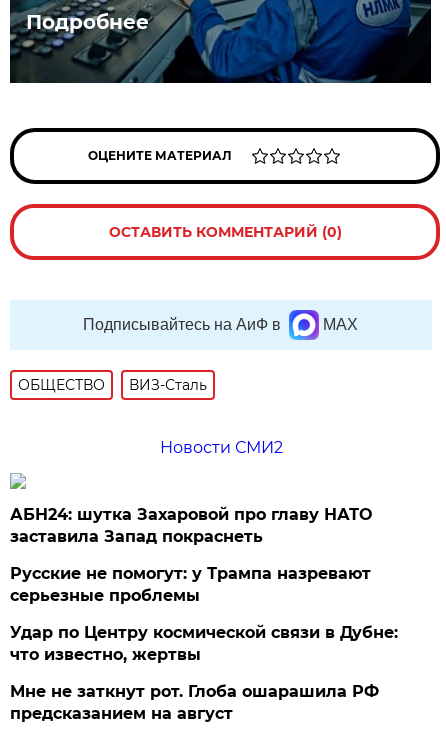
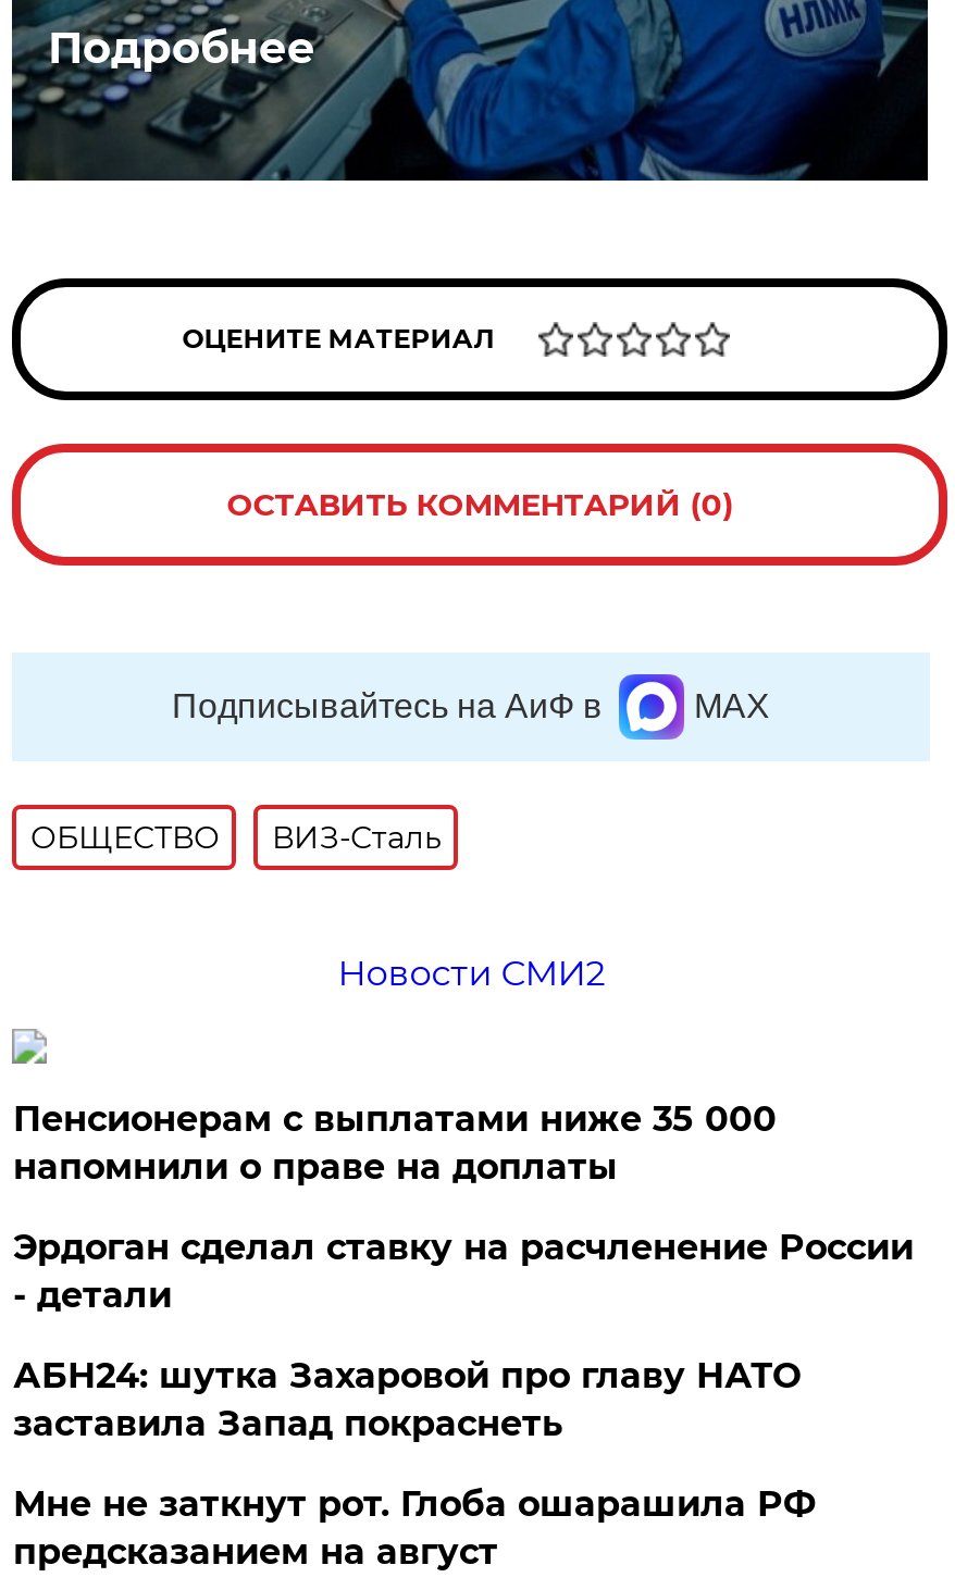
+ Пенсионерам с выплатами ниже 35 000
+ напомнили о праве на доплаты
+ Эрдоган сделал ставку на расчленение России
+ - детали

moved down: АБН24: шутка Захаровой про главу НАТО | заставила Запад покраснеть

- Русские не помогут: у Трампа назревают
- серьезные проблемы
- Удар по Центру космической связи в Дубне:
- что известно, жертвы
